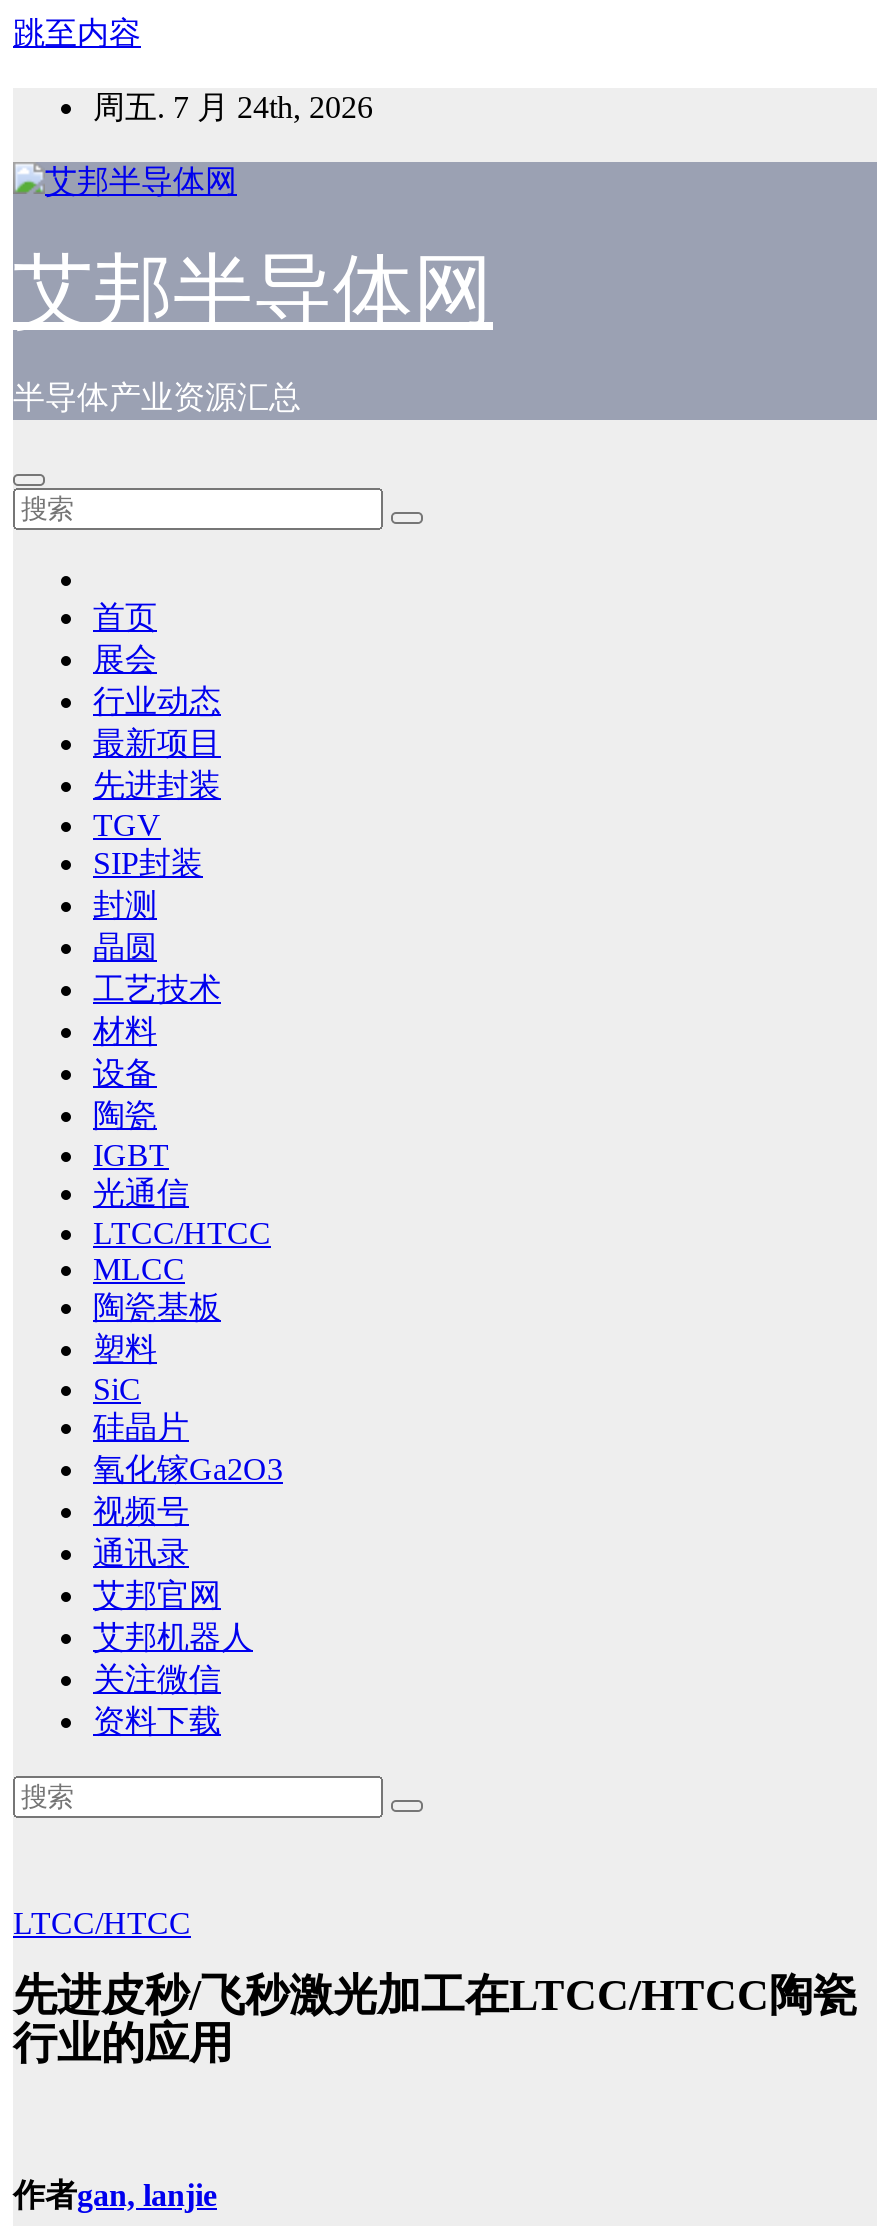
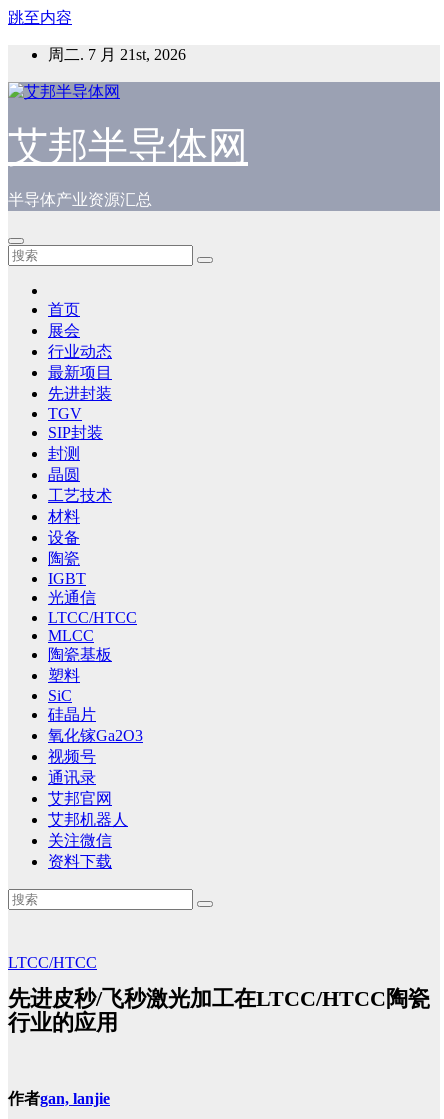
- 周五. 7 月 24th, 2026
+ 周二. 7 月 21st, 2026
